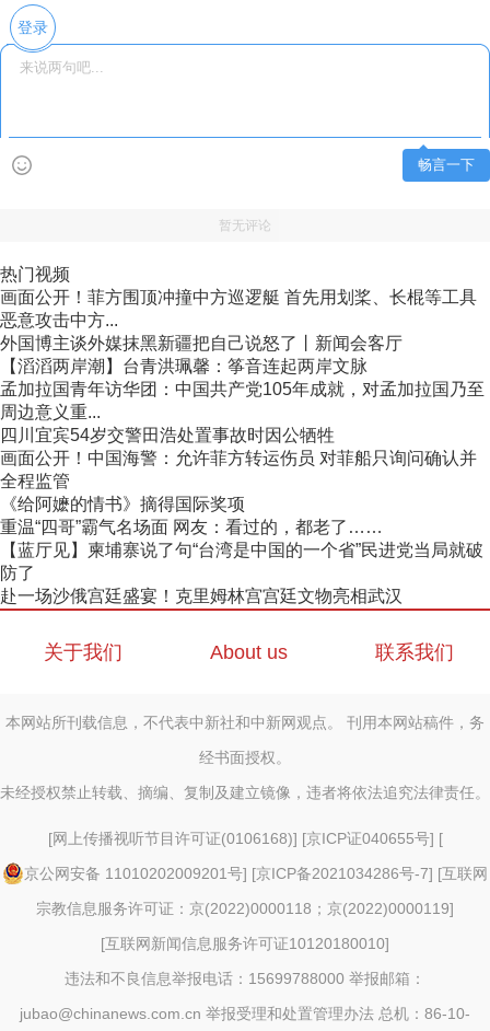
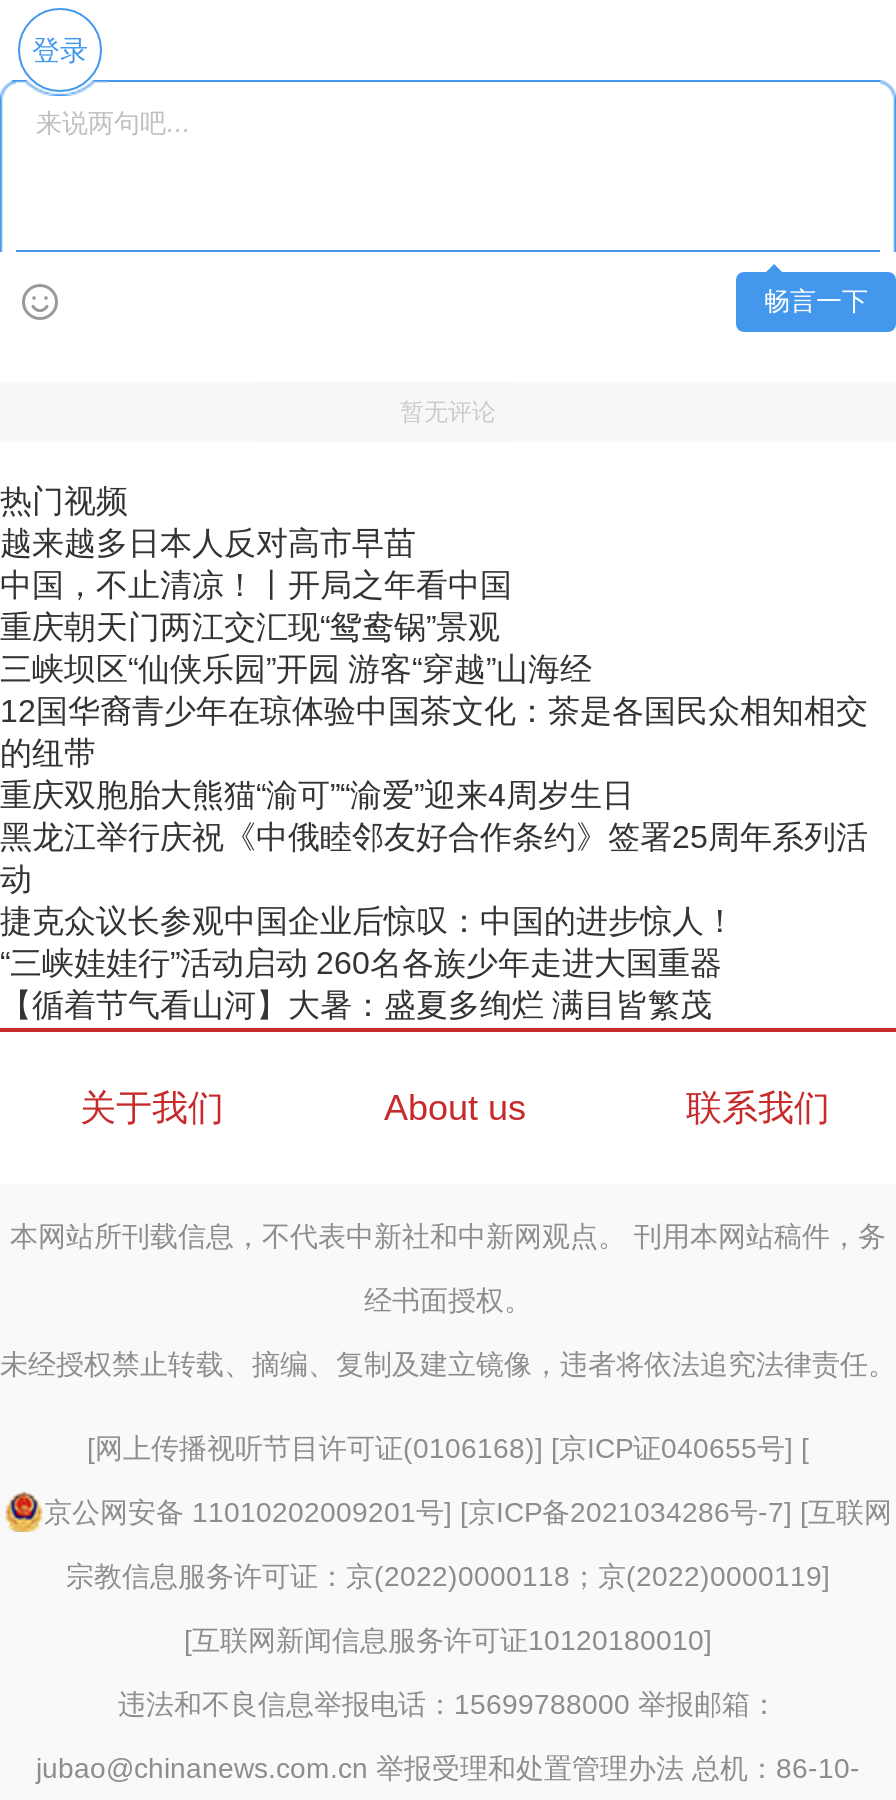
- 画面公开！菲方围顶冲撞中方巡逻艇 首先用划桨、长棍等工具
- 恶意攻击中方...
- 外国博主谈外媒抹黑新疆把自己说怒了丨新闻会客厅
- 【滔滔两岸潮】台青洪珮馨：筝音连起两岸文脉
- 孟加拉国青年访华团：中国共产党105年成就，对孟加拉国乃至
- 周边意义重...
- 四川宜宾54岁交警田浩处置事故时因公牺牲
- 画面公开！中国海警：允许菲方转运伤员 对菲船只询问确认并
- 全程监管
- 《给阿嬷的情书》摘得国际奖项
- 重温“四哥”霸气名场面 网友：看过的，都老了……
- 【蓝厅见】柬埔寨说了句“台湾是中国的一个省”民进党当局就破
- 防了
- 赴一场沙俄宫廷盛宴！克里姆林宫宫廷文物亮相武汉
+ 越来越多日本人反对高市早苗
+ 中国，不止清凉！丨开局之年看中国
+ 重庆朝天门两江交汇现“鸳鸯锅”景观
+ 三峡坝区“仙侠乐园”开园 游客“穿越”山海经
+ 12国华裔青少年在琼体验中国茶文化：茶是各国民众相知相交
+ 的纽带
+ 重庆双胞胎大熊猫“渝可”“渝爱”迎来4周岁生日
+ 黑龙江举行庆祝《中俄睦邻友好合作条约》签署25周年系列活
+ 动
+ 捷克众议长参观中国企业后惊叹：中国的进步惊人！
+ “三峡娃娃行”活动启动 260名各族少年走进大国重器
+ 【循着节气看山河】大暑：盛夏多绚烂 满目皆繁茂
